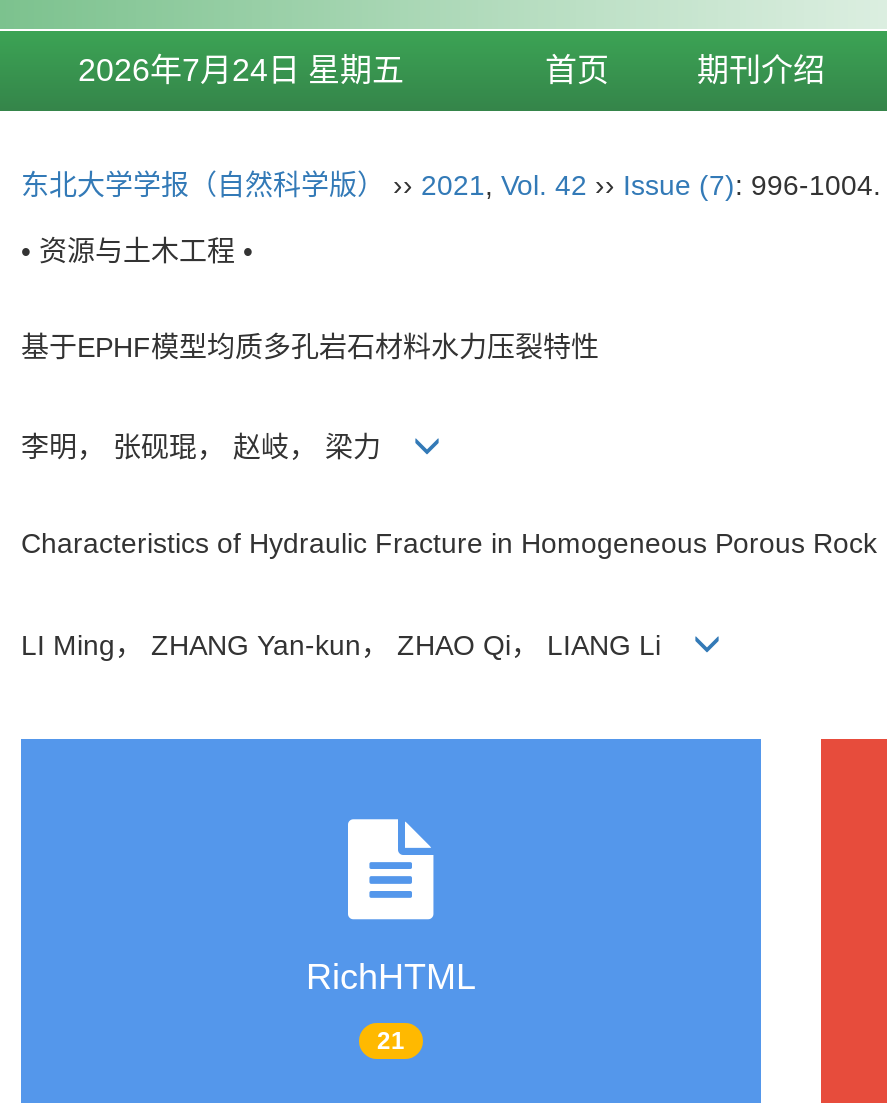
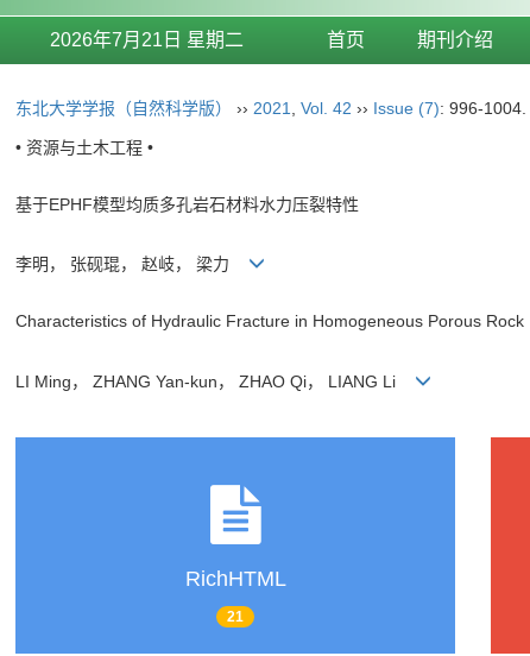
- 2026年7月24日 星期五
+ 2026年7月21日 星期二
